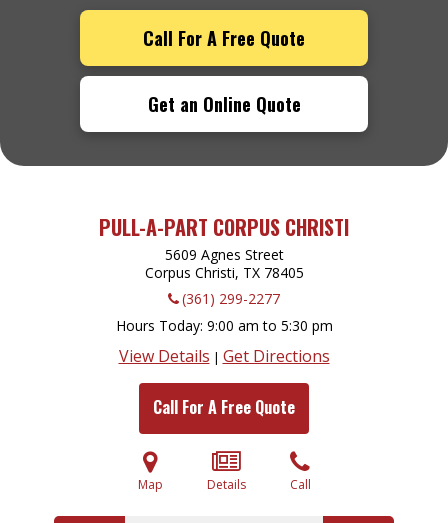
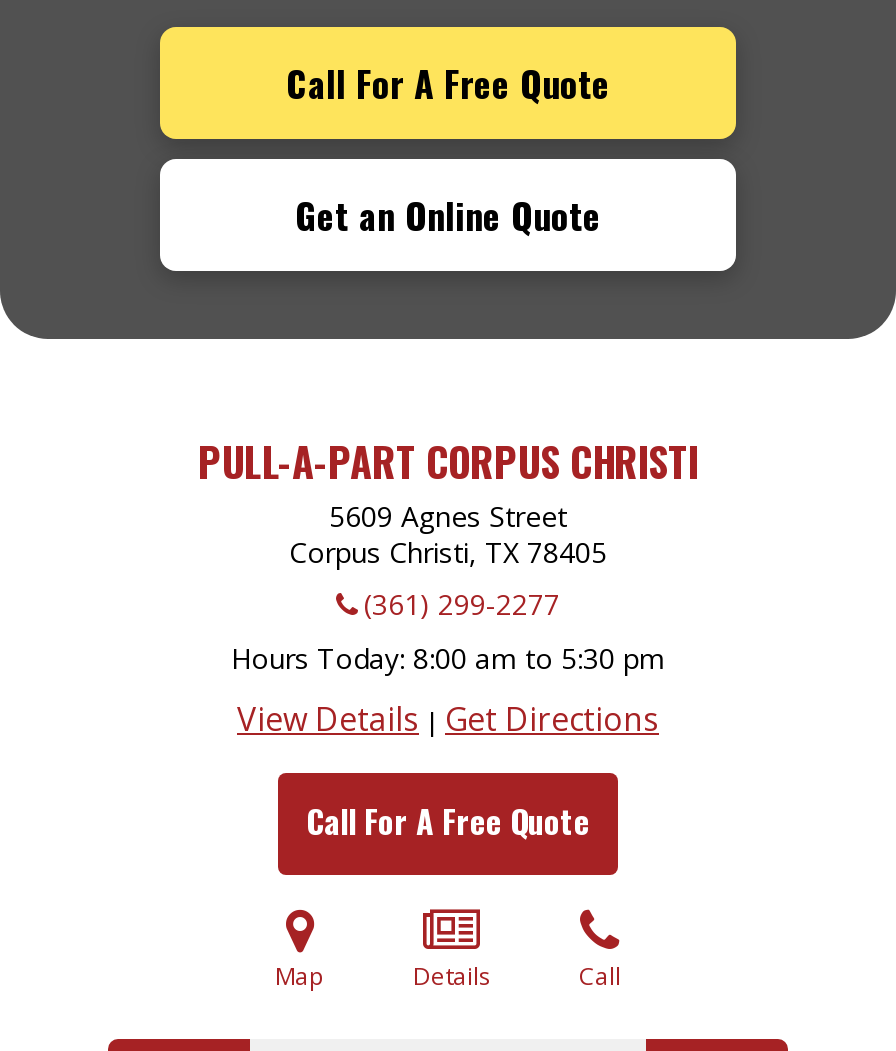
- Hours Today 9:00 am to 5:30 pm
+ Hours Today 8:00 am to 5:30 pm
